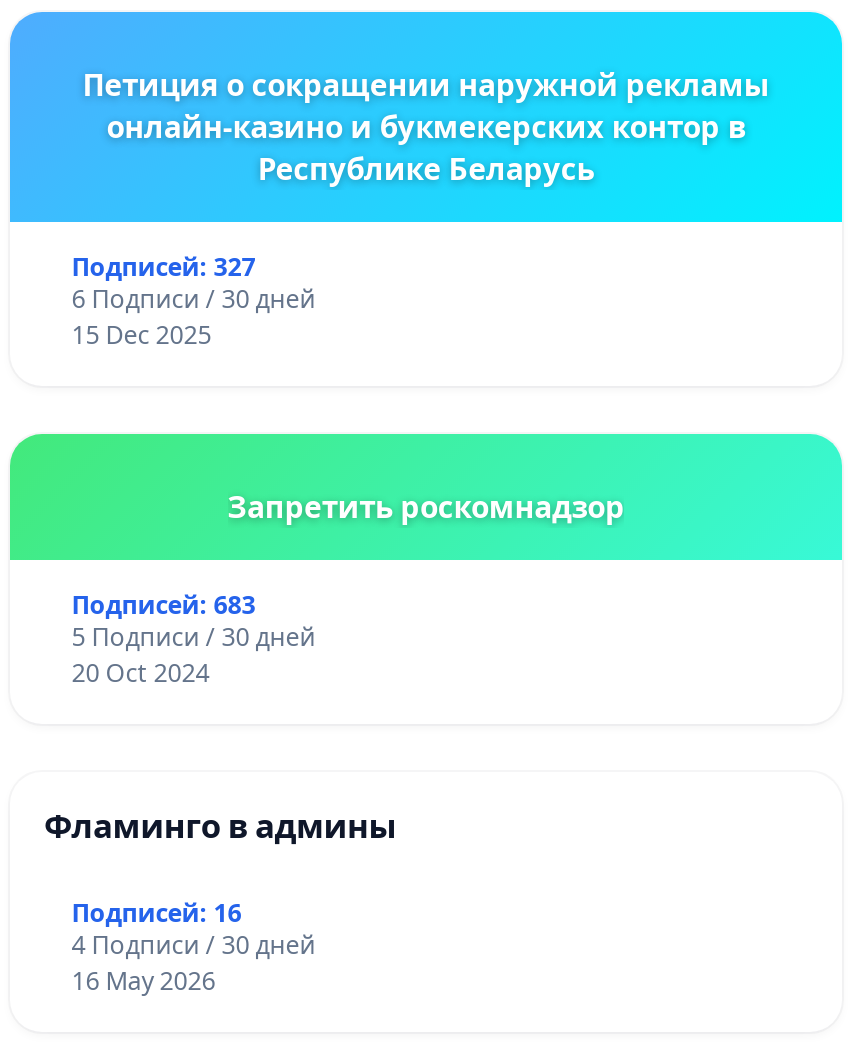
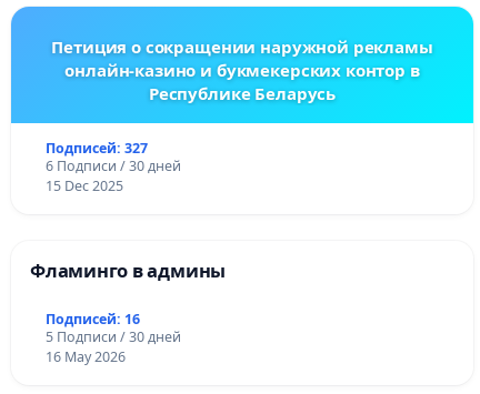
- Запретить роскомнадзор
- Подписей: 683
- 5 Подписи / 30 дней
- 20 Oct 2024

- 4 Подписи / 30 дней
+ 5 Подписи / 30 дней
